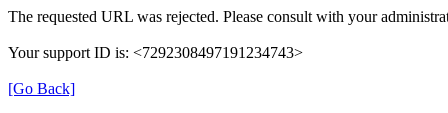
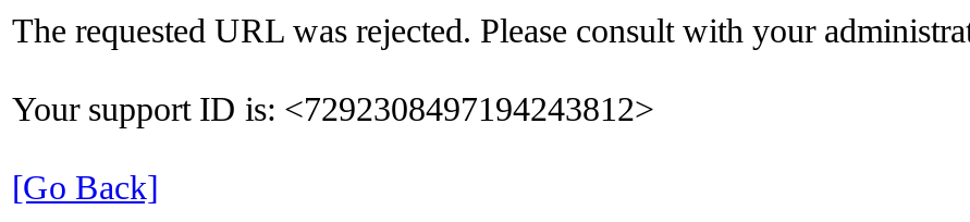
- Your support ID is: <7292308497191234743>
+ Your support ID is: <7292308497194243812>
